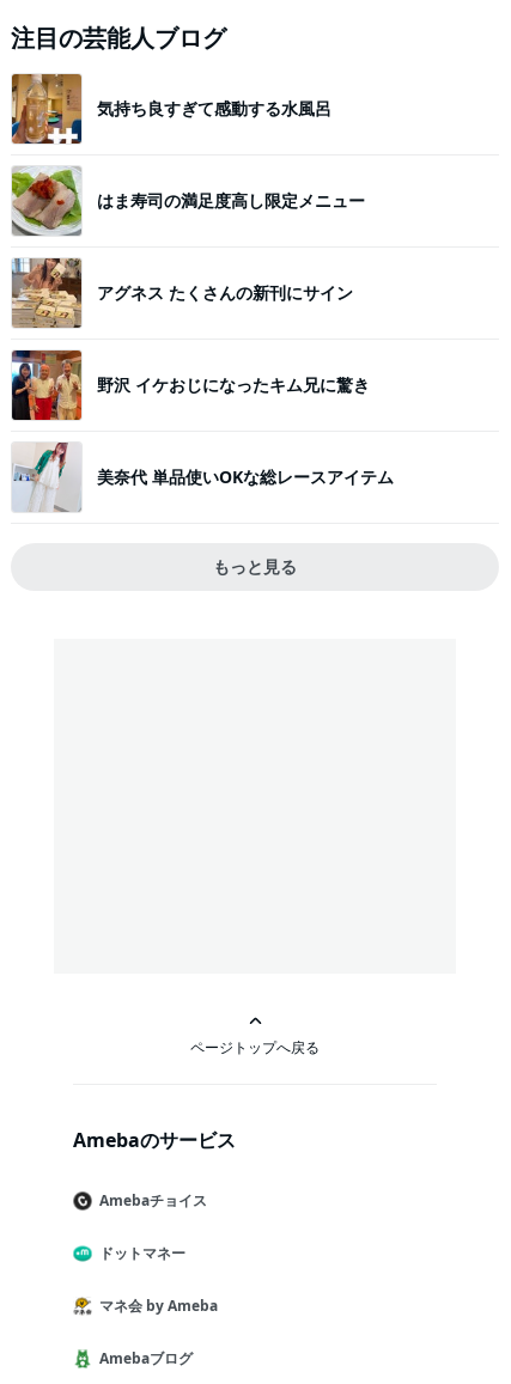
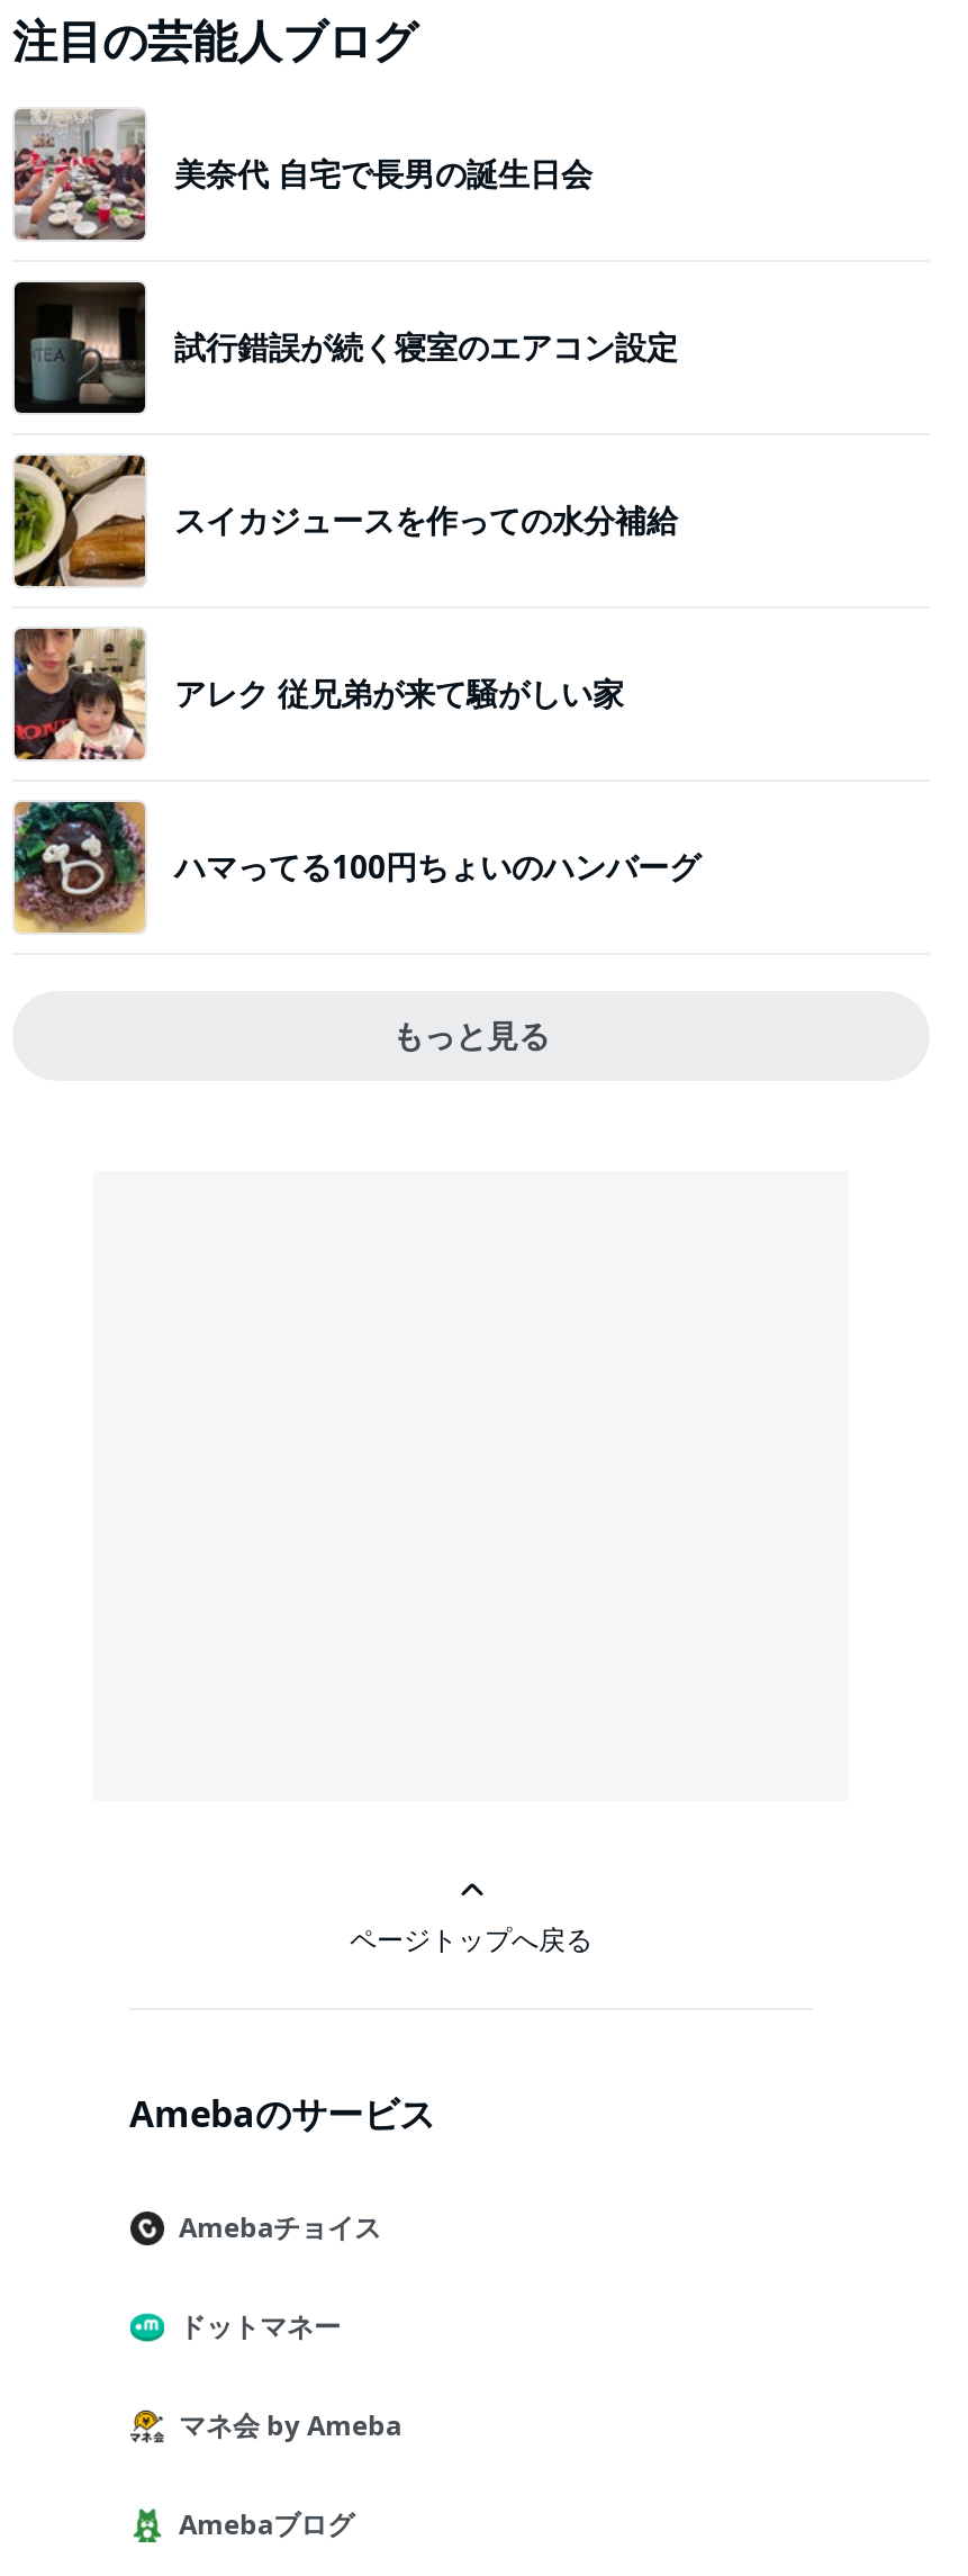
- [image]
- 気持ち良すぎて感動する水風呂
+ [image]
+ 美奈代 自宅で長男の誕生日会

- [image]
- はま寿司の満足度高し限定メニュー
+ [image]
+ 試行錯誤が続く寝室のエアコン設定

- [image]
- アグネス たくさんの新刊にサイン
+ [image]
+ スイカジュースを作っての水分補給

- [image]
- 野沢 イケおじになったキム兄に驚き
+ [image]
+ アレク 従兄弟が来て騒がしい家

- [image]
- 美奈代 単品使いOKな総レースアイテム
+ [image]
+ ハマってる100円ちょいのハンバーグ
